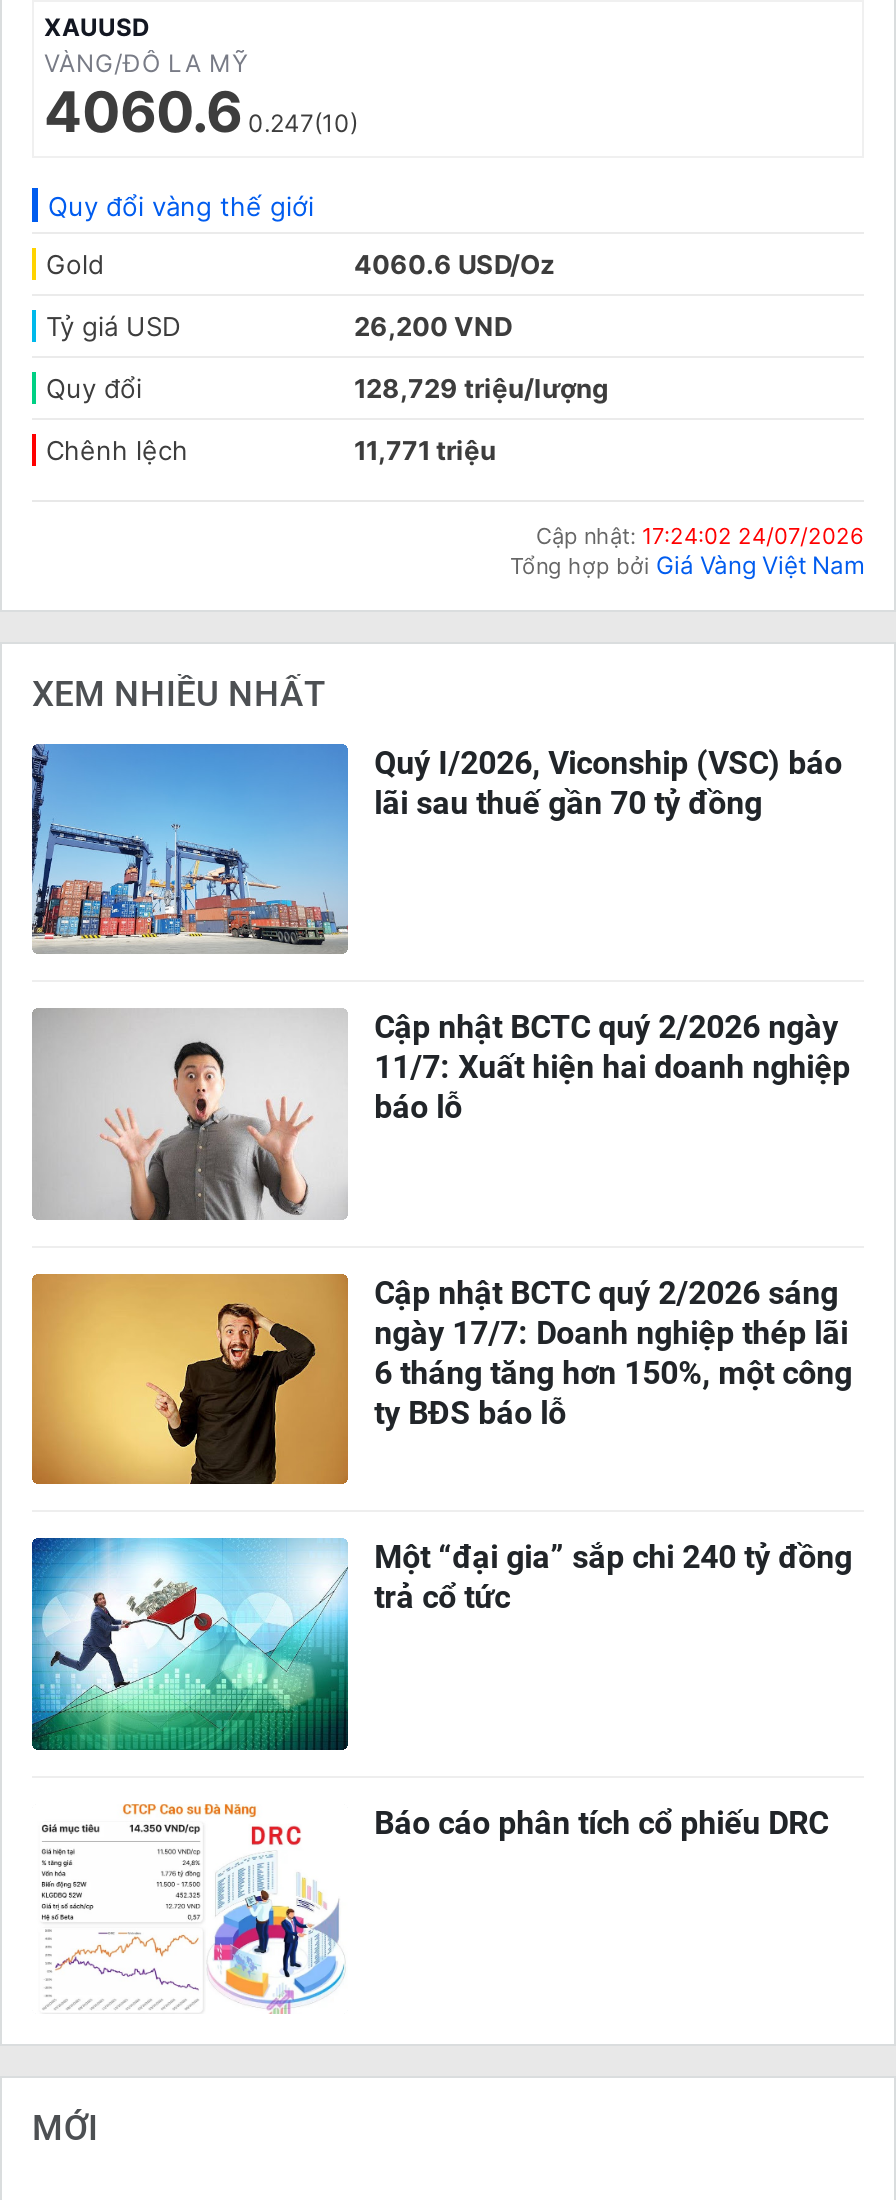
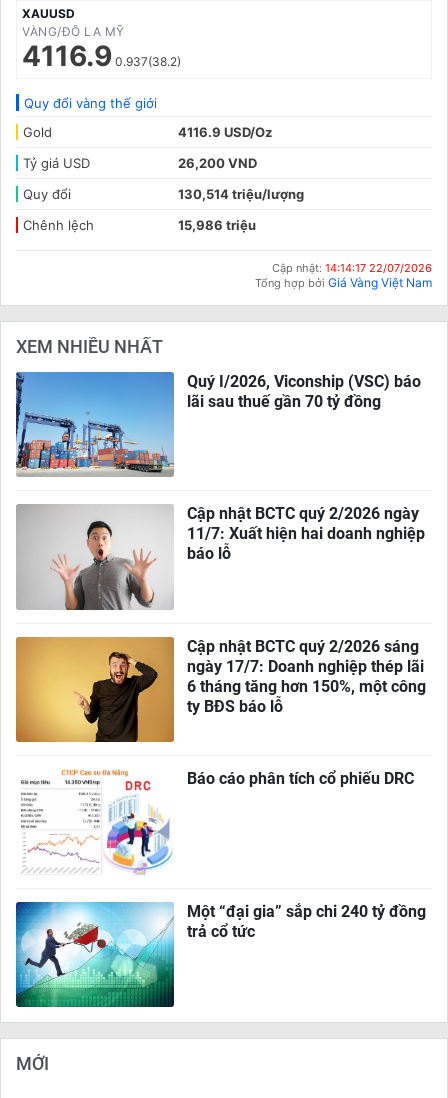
- 4060.6 0.247(10)
+ 4116.9 0.937(38.2)

- 4060.6 USD/Oz
+ 4116.9 USD/Oz

- 128,729 triệu/lượng
+ 130,514 triệu/lượng

- 11,771 triệu
+ 15,986 triệu

- Cập nhật: 17:24:02 24/07/2026
+ Cập nhật: 14:14:17 22/07/2026

moved down: [image] | Một “đại gia” sắp chi 240 tỷ đồng | trả cổ tức

moved up: [image] | Báo cáo phân tích cổ phiếu DRC
